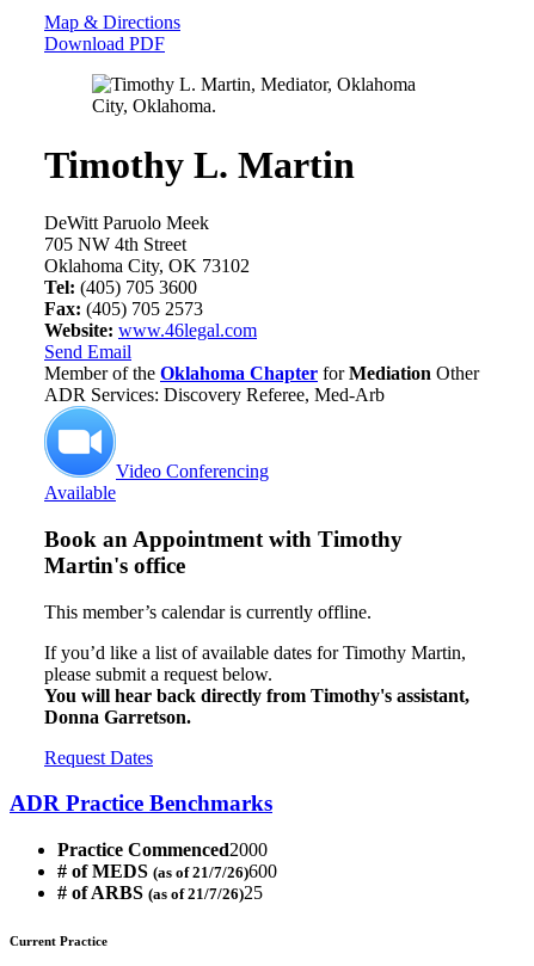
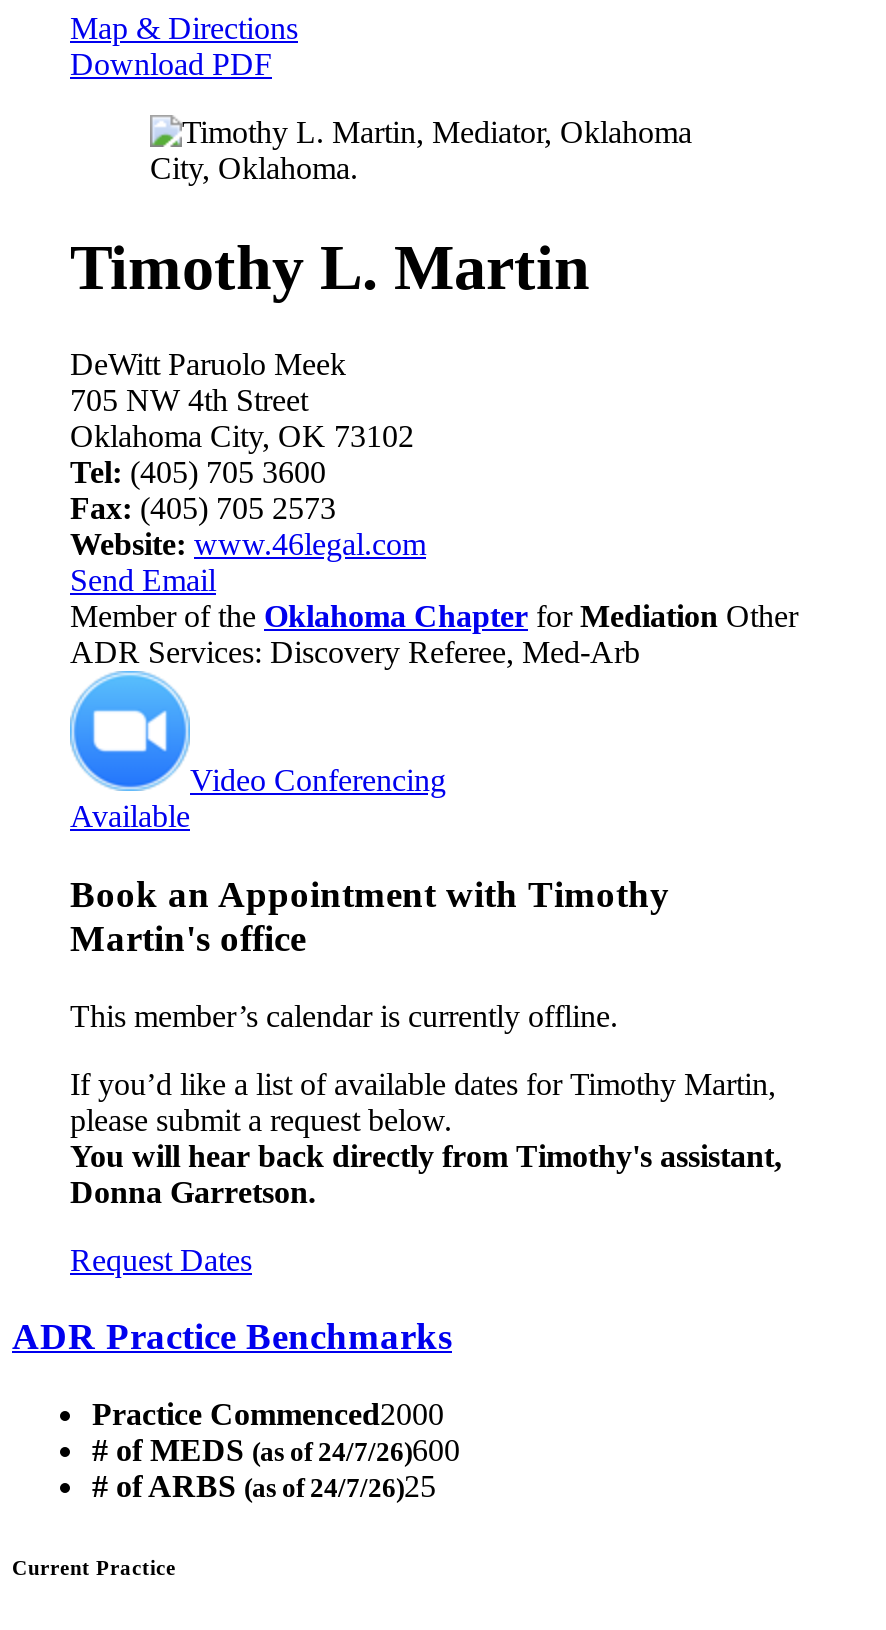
- # of MEDS (as of 21/7/26)600
+ # of MEDS (as of 24/7/26)600

- # of ARBS (as of 21/7/26)25
+ # of ARBS (as of 24/7/26)25
